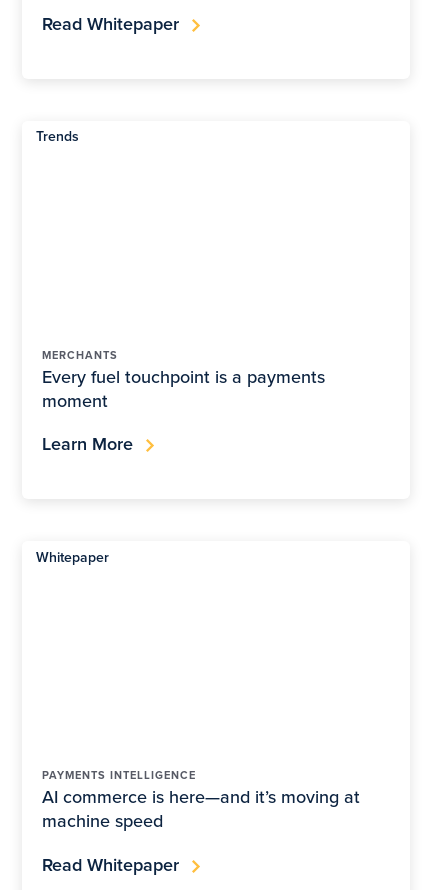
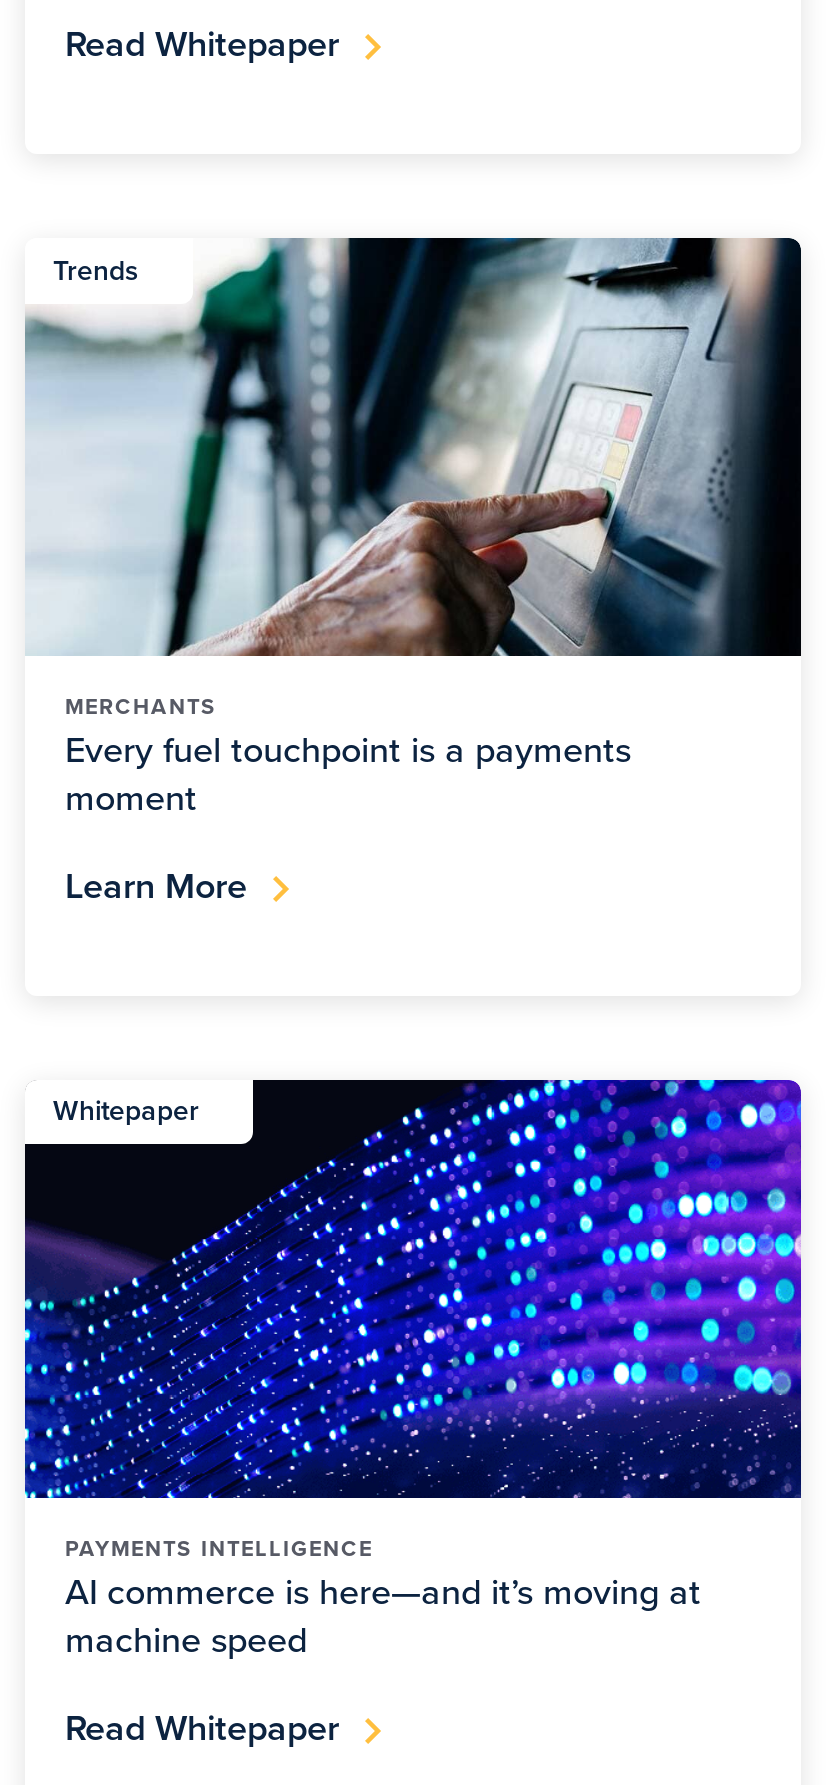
+ [image]

+ [image]
